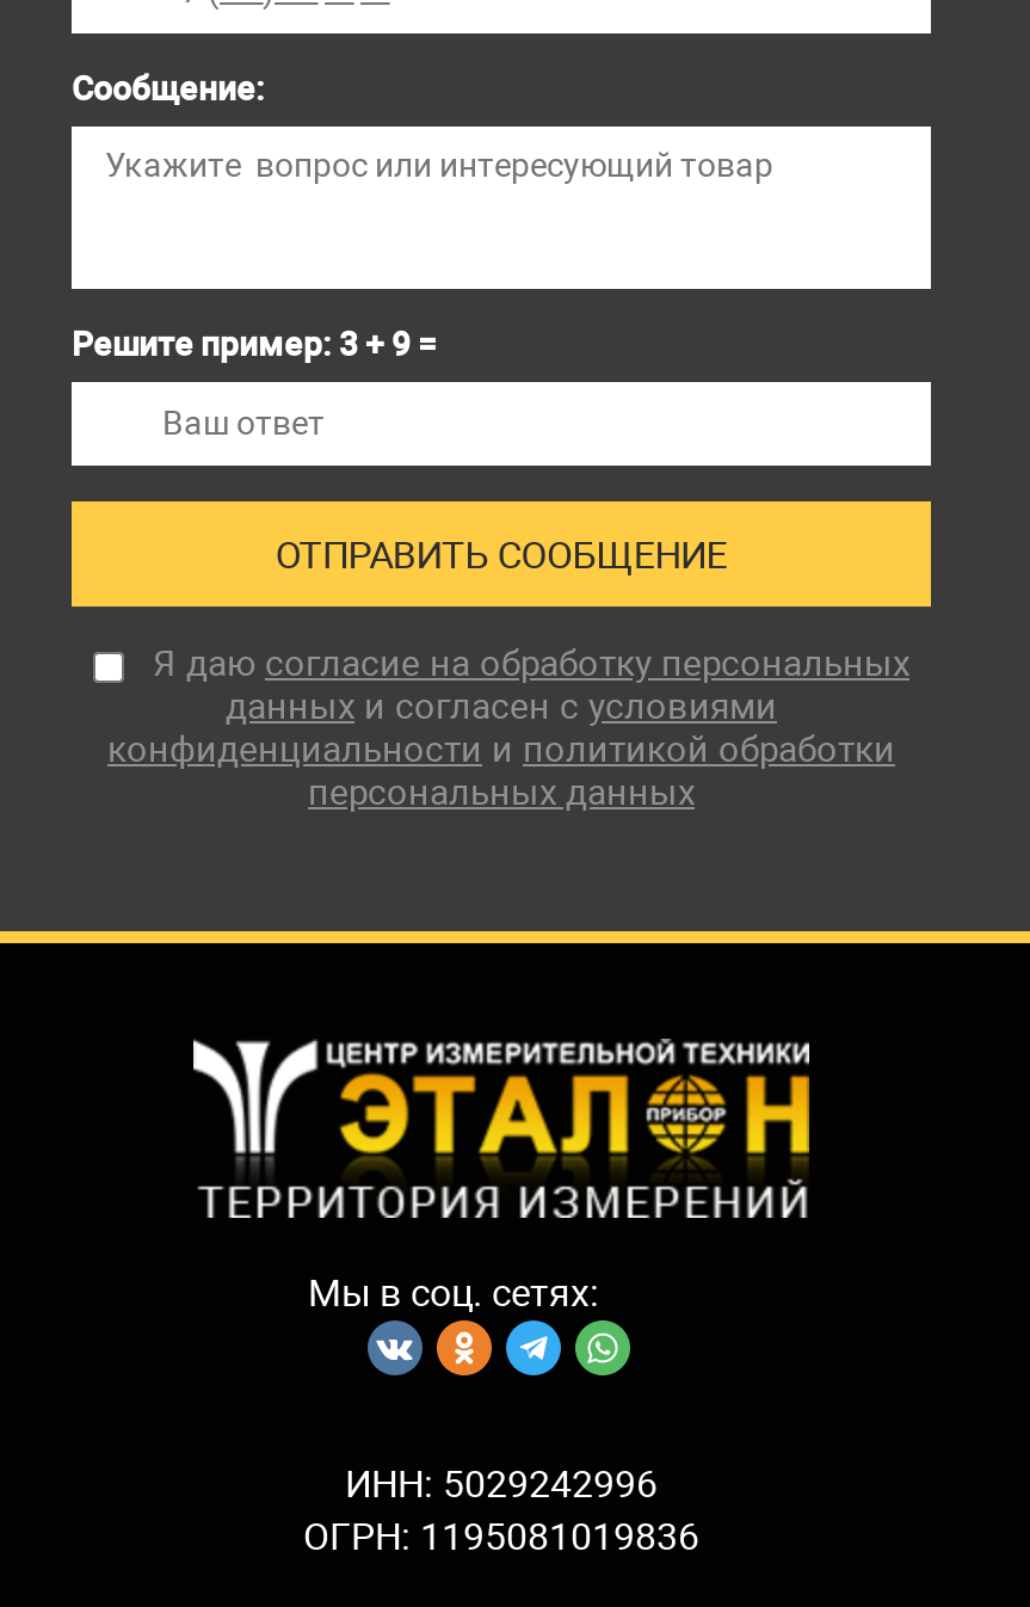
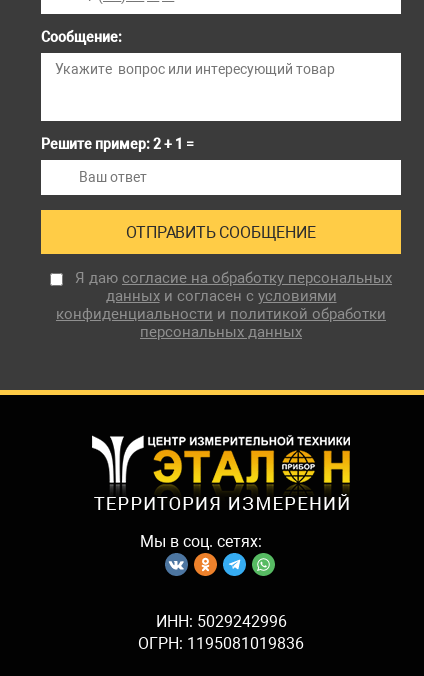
- Решите пример: 3 + 9 =
+ Решите пример: 2 + 1 =
